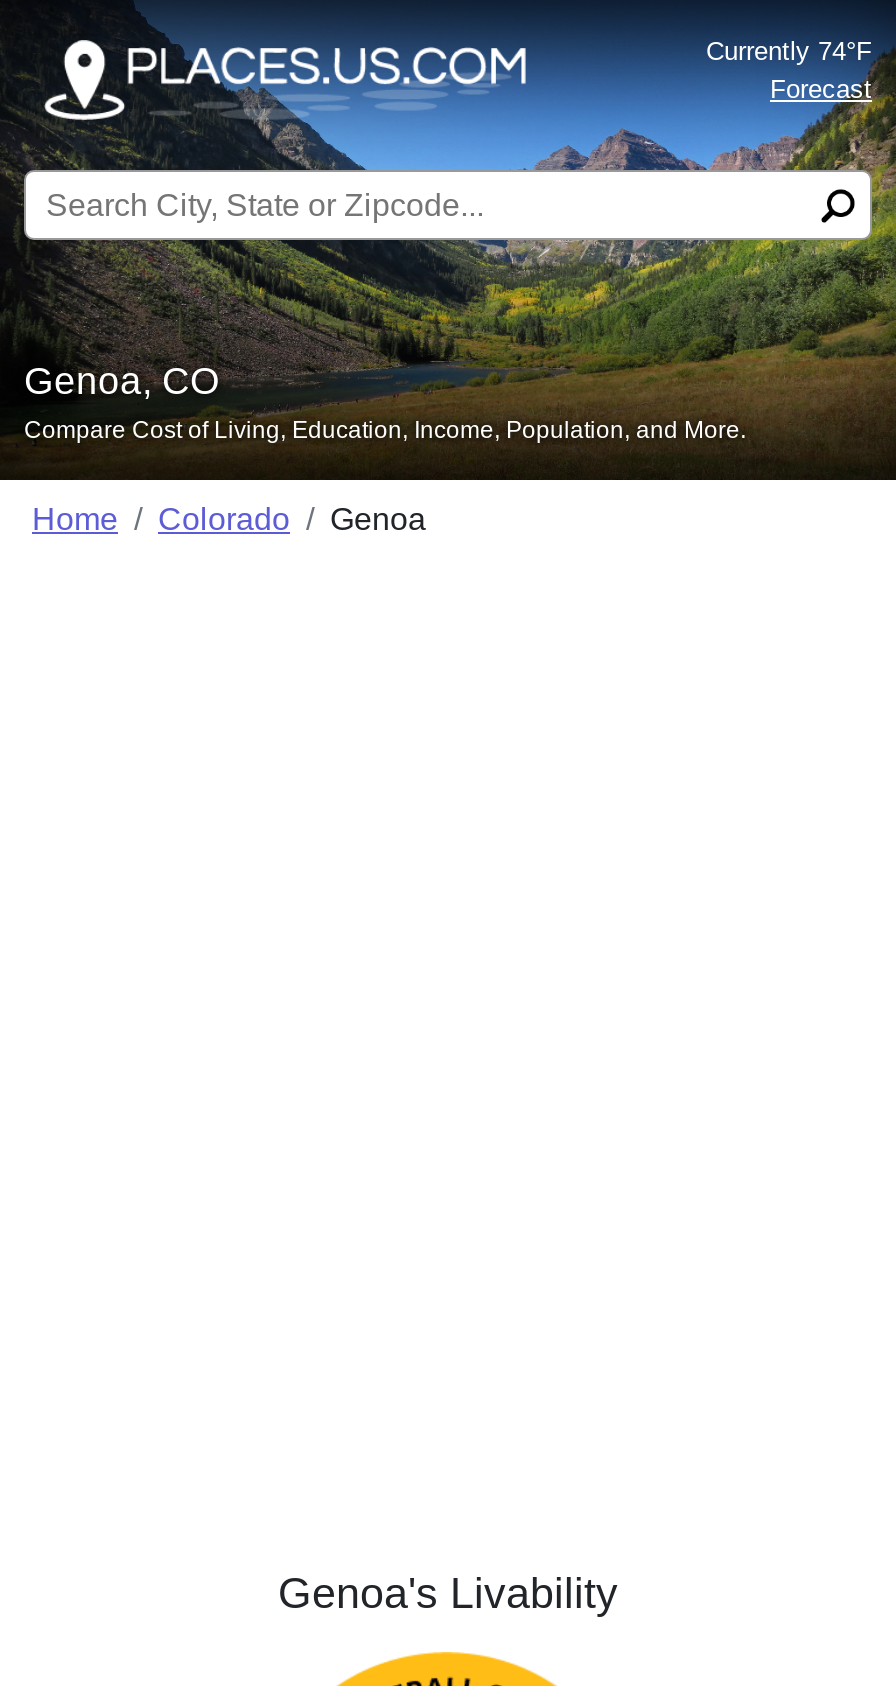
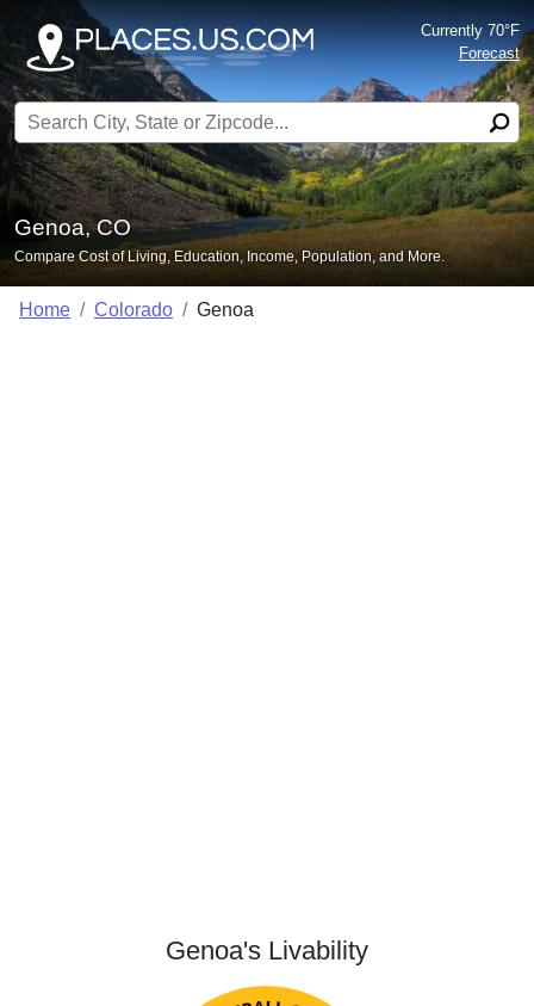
- Currently 74°F
+ Currently 70°F
